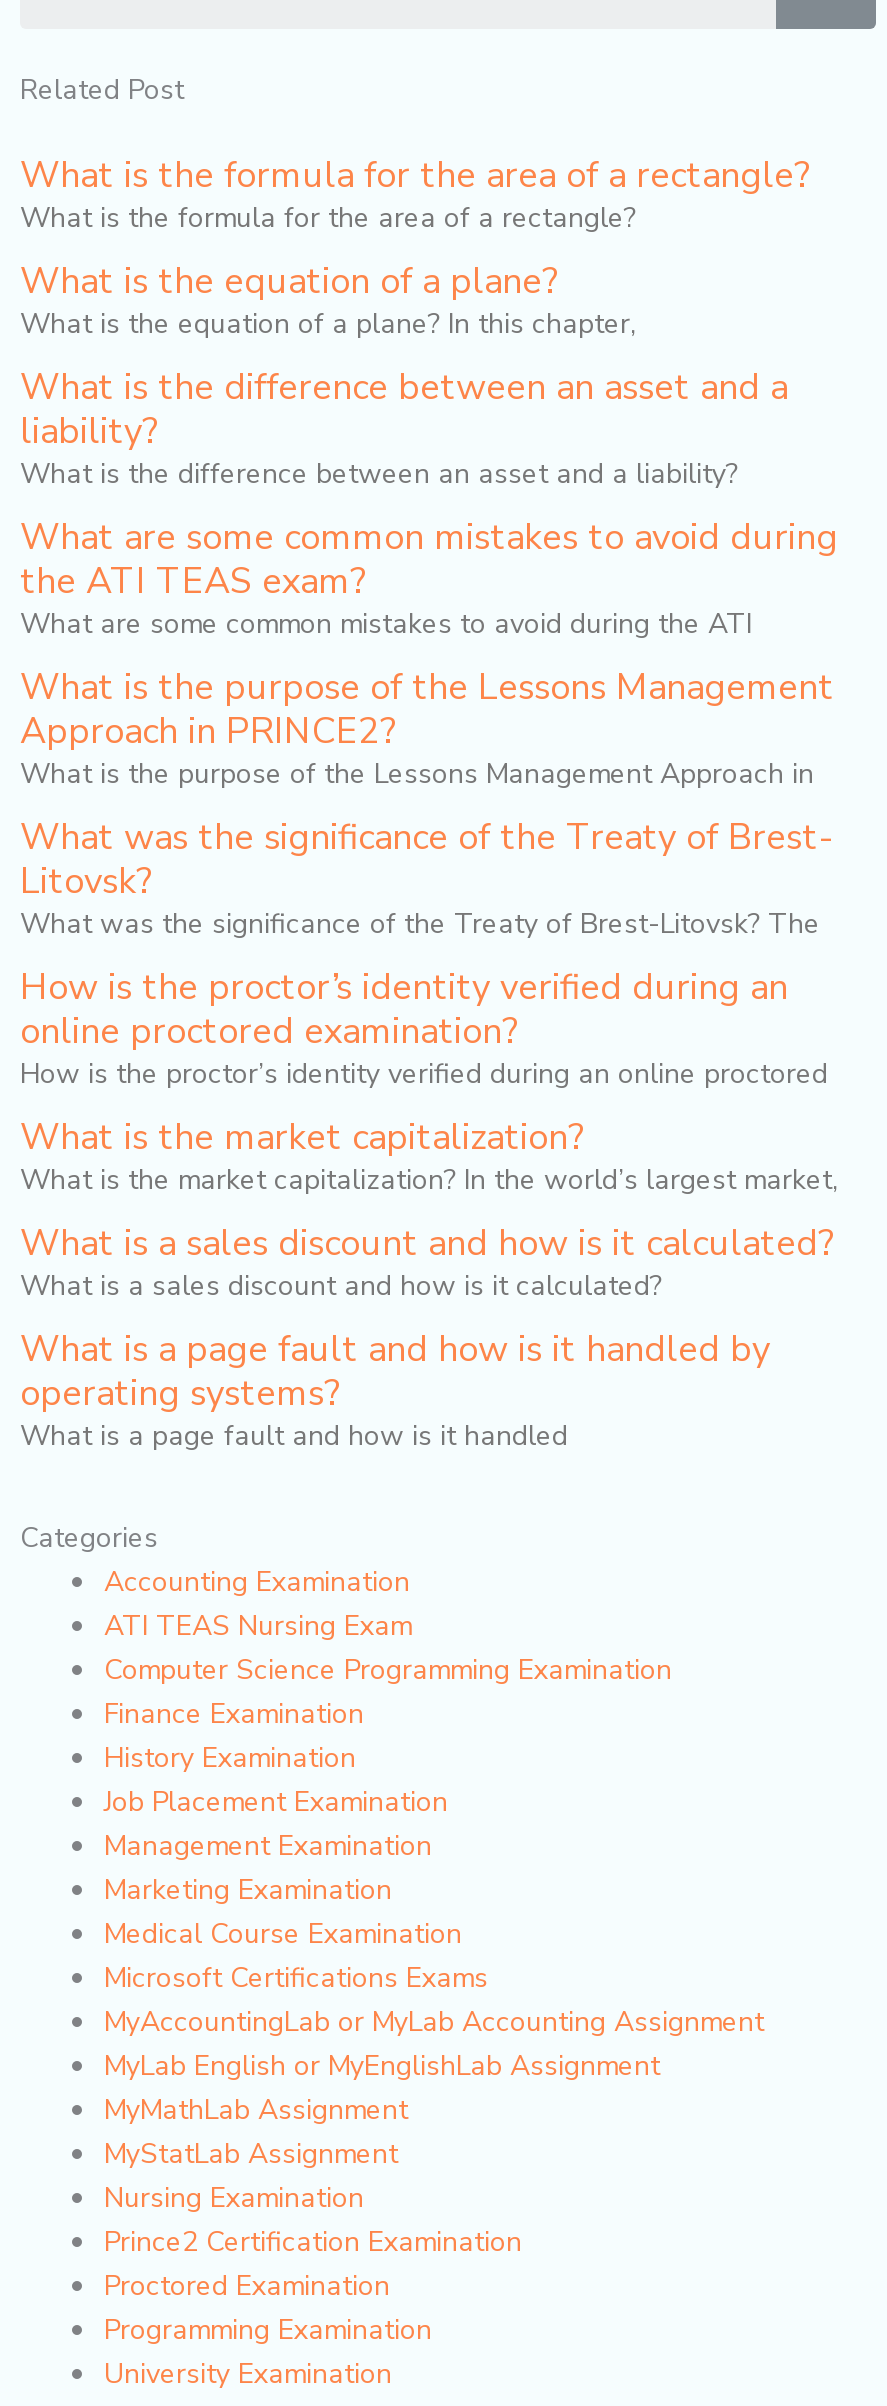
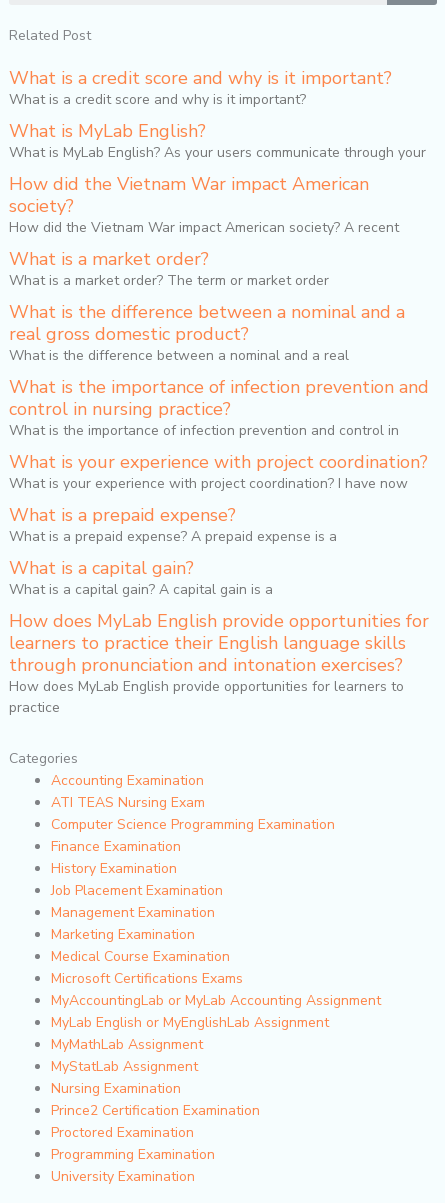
- What is the formula for the area of a rectangle?
- What is the formula for the area of a rectangle?
- What is the equation of a plane?
- What is the equation of a plane? In this chapter,
- What is the difference between an asset and a
- liability?
- What is the difference between an asset and a liability?
- What are some common mistakes to avoid during
- the ATI TEAS exam?
- What are some common mistakes to avoid during the ATI
- What is the purpose of the Lessons Management
- Approach in PRINCE2?
- What is the purpose of the Lessons Management Approach in
- What was the significance of the Treaty of Brest-
- Litovsk?
- What was the significance of the Treaty of Brest-Litovsk? The
- How is the proctor’s identity verified during an
- online proctored examination?
- How is the proctor’s identity verified during an online proctored
- What is the market capitalization?
- What is the market capitalization? In the world’s largest market,
- What is a sales discount and how is it calculated?
- What is a sales discount and how is it calculated?
- What is a page fault and how is it handled by
- operating systems?
- What is a page fault and how is it handled
+ What is a credit score and why is it important?
+ What is a credit score and why is it important?
+ What is MyLab English?
+ What is MyLab English? As your users communicate through your
+ How did the Vietnam War impact American
+ society?
+ How did the Vietnam War impact American society? A recent
+ What is a market order?
+ What is a market order? The term or market order
+ What is the difference between a nominal and a
+ real gross domestic product?
+ What is the difference between a nominal and a real
+ What is the importance of infection prevention and
+ control in nursing practice?
+ What is the importance of infection prevention and control in
+ What is your experience with project coordination?
+ What is your experience with project coordination? I have now
+ What is a prepaid expense?
+ What is a prepaid expense? A prepaid expense is a
+ What is a capital gain?
+ What is a capital gain? A capital gain is a
+ How does MyLab English provide opportunities for
+ learners to practice their English language skills
+ through pronunciation and intonation exercises?
+ How does MyLab English provide opportunities for learners to
+ practice
